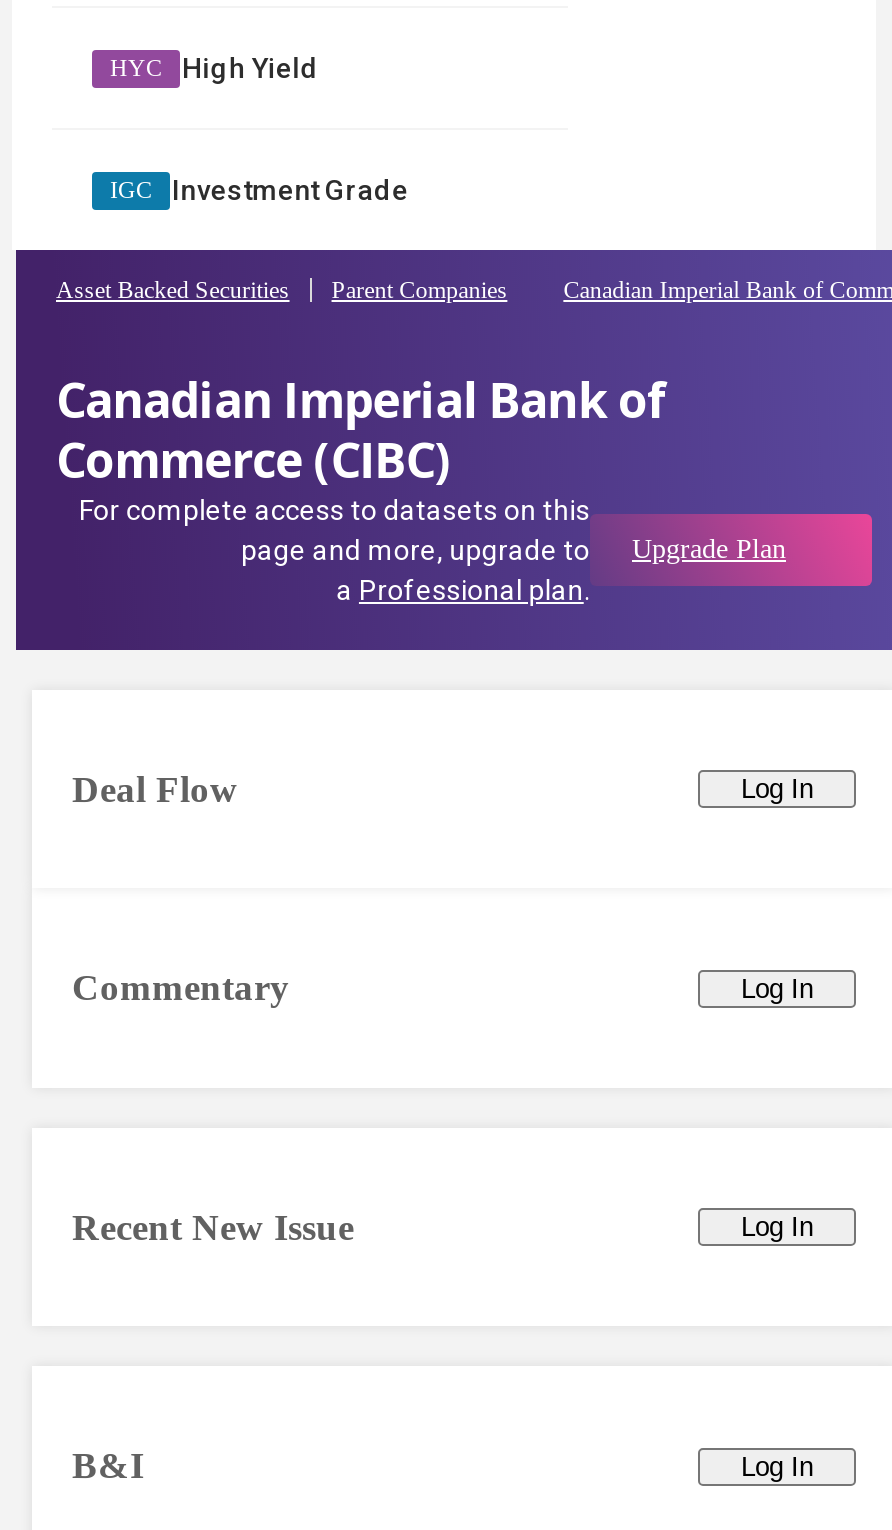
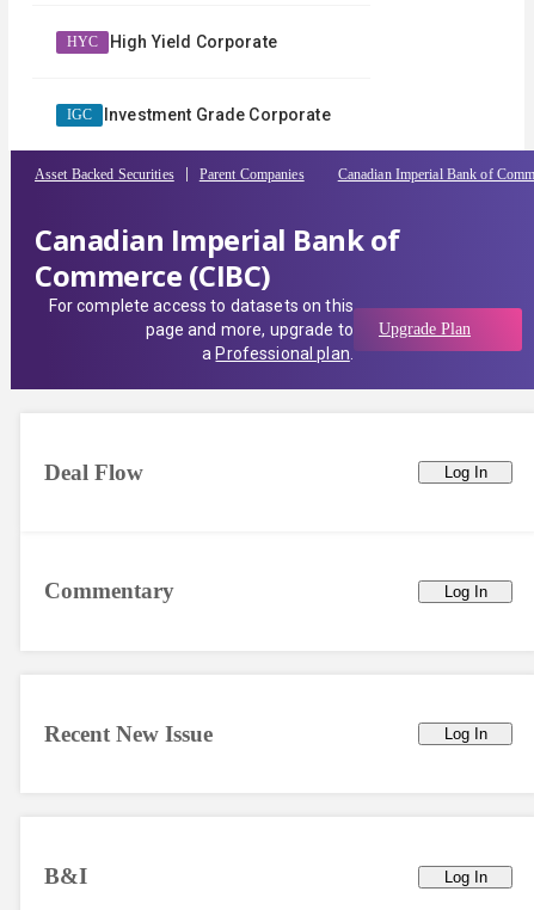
- High Yield
+ High Yield Corporate

- Investment Grade
+ Investment Grade Corporate
